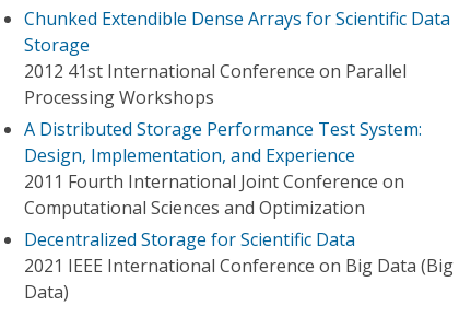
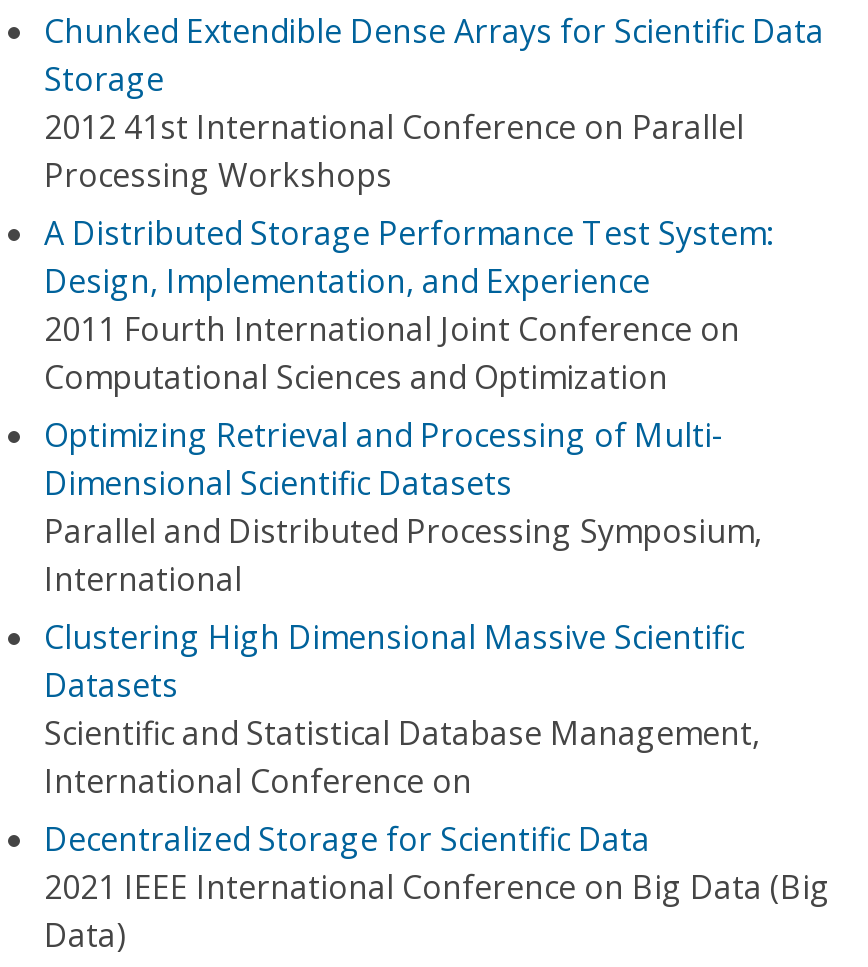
+ Optimizing Retrieval and Processing of Multi-
+ Dimensional Scientific Datasets
+ Parallel and Distributed Processing Symposium,
+ International
+ Clustering High Dimensional Massive Scientific
+ Datasets
+ Scientific and Statistical Database Management,
+ International Conference on
